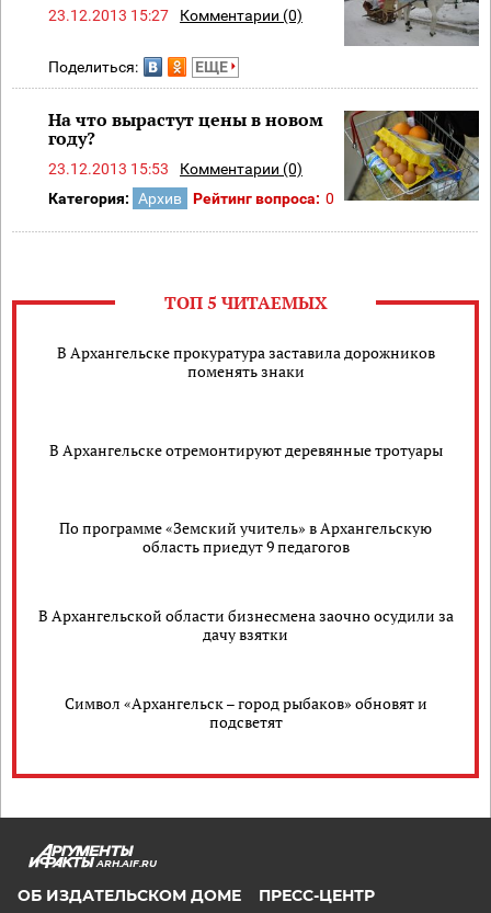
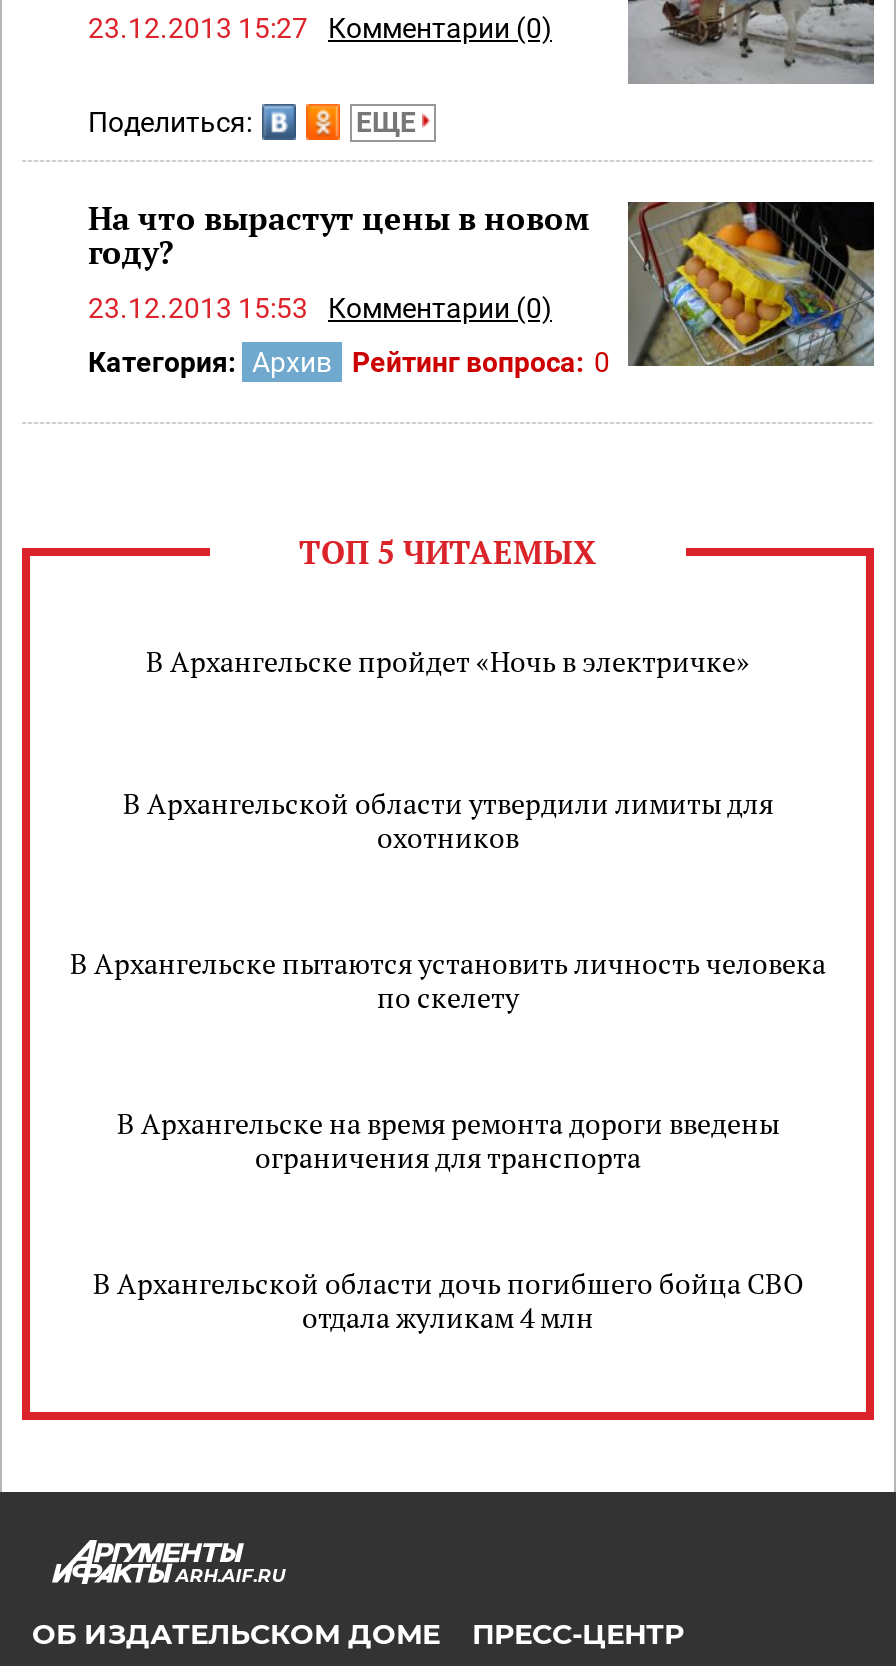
- В Архангельске прокуратура заставила дорожников
- поменять знаки
+ В Архангельске пройдет «Ночь в электричке»

- В Архангельске отремонтируют деревянные тротуары
+ В Архангельской области утвердили лимиты для
+ охотников

- По программе «Земский учитель» в Архангельскую
- область приедут 9 педагогов
+ В Архангельске пытаются установить личность человека
+ по скелету

- В Архангельской области бизнесмена заочно осудили за
- дачу взятки
+ В Архангельске на время ремонта дороги введены
+ ограничения для транспорта

- Символ «Архангельск – город рыбаков» обновят и
- подсветят
+ В Архангельской области дочь погибшего бойца СВО
+ отдала жуликам 4 млн
